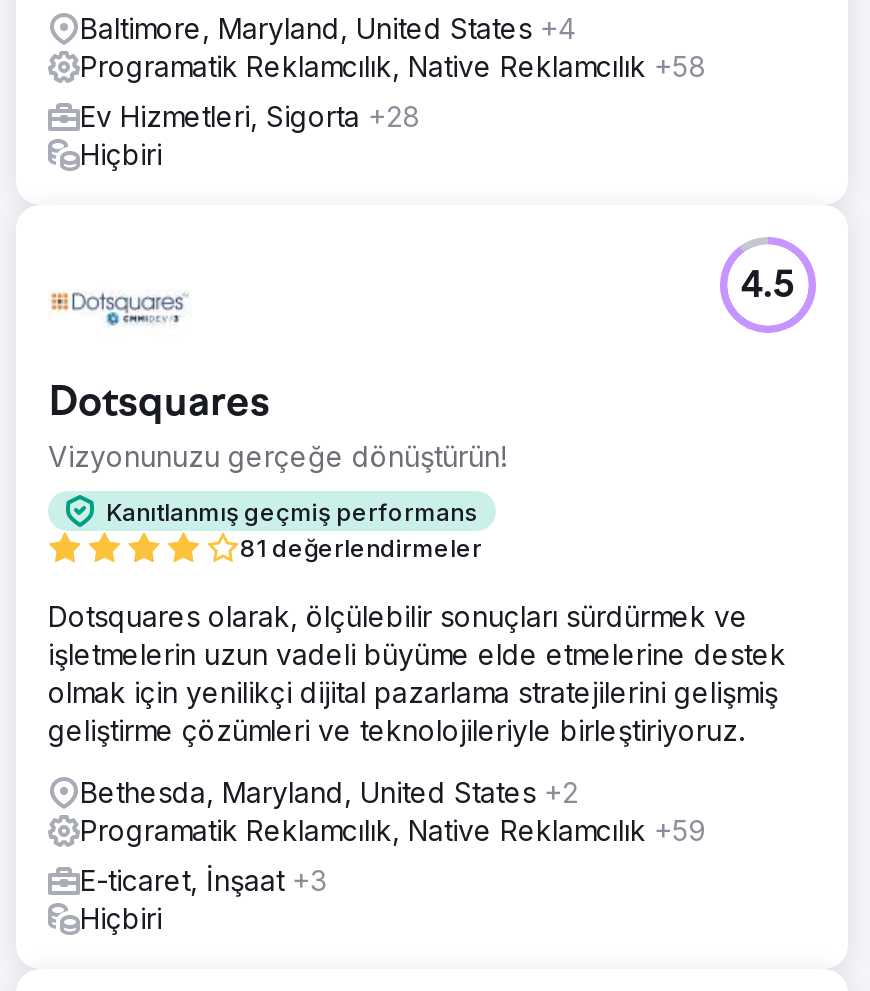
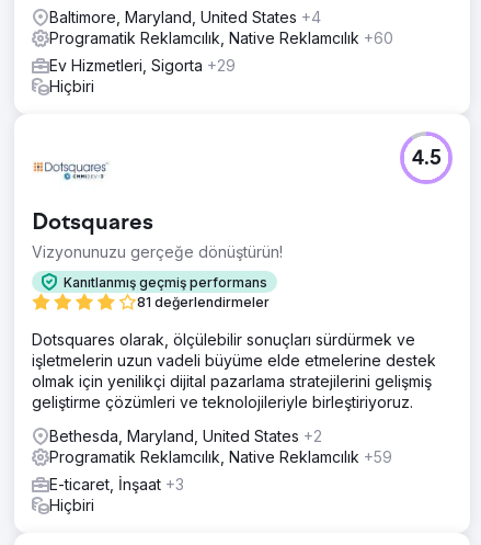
- Programatik Reklamcılık, Native Reklamcılık +58
+ Programatik Reklamcılık, Native Reklamcılık +60

- Ev Hizmetleri, Sigorta +28
+ Ev Hizmetleri, Sigorta +29
